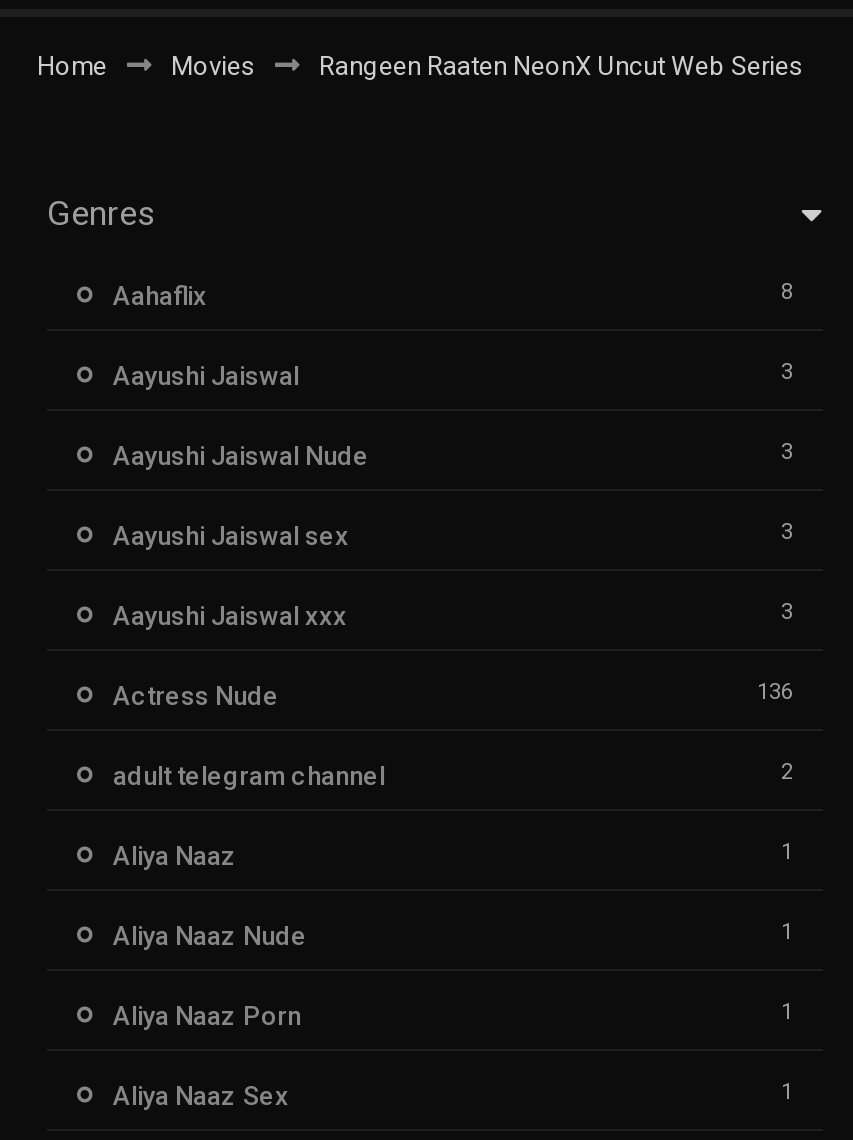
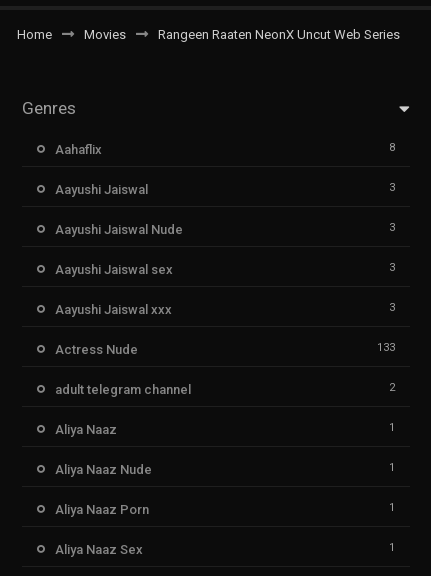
- 136
+ 133
